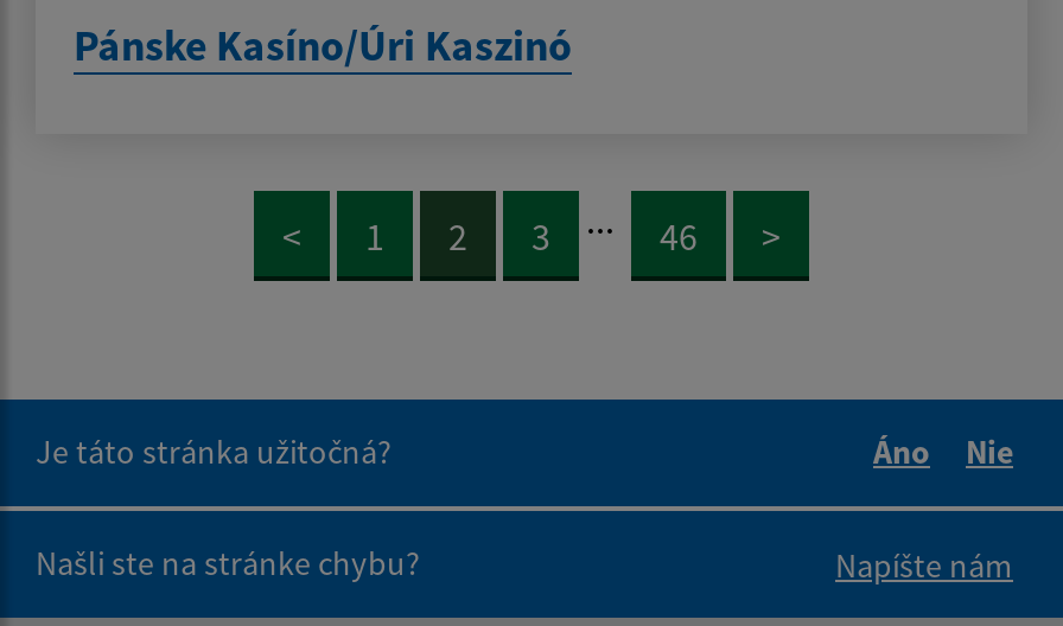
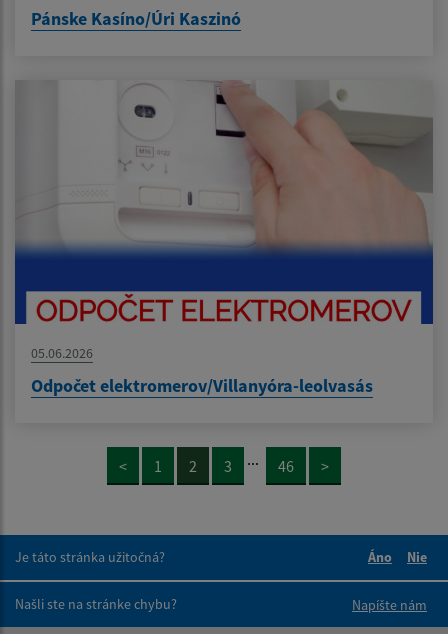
+ [image]
+ 05.06.2026
+ Odpočet elektromerov/Villanyóra-leolvasás
